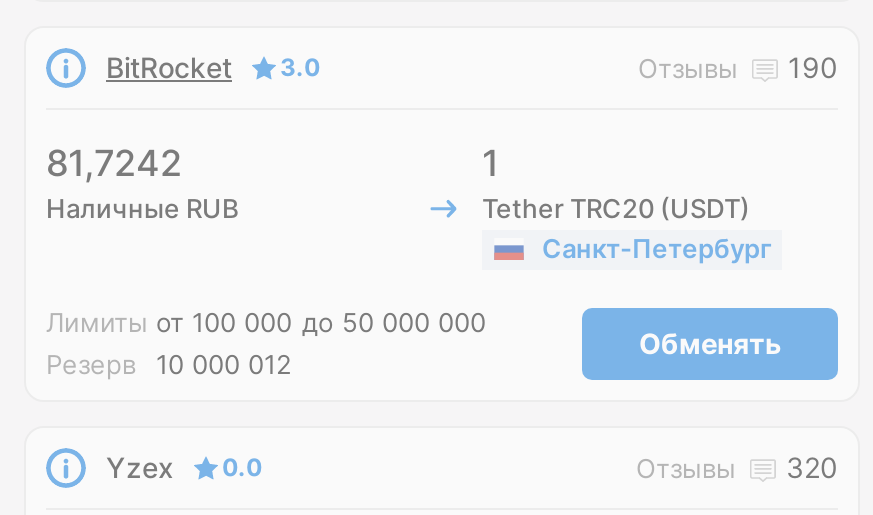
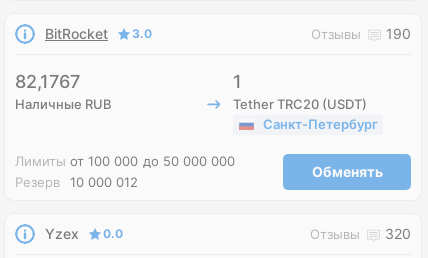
- 81,7242
+ 82,1767
